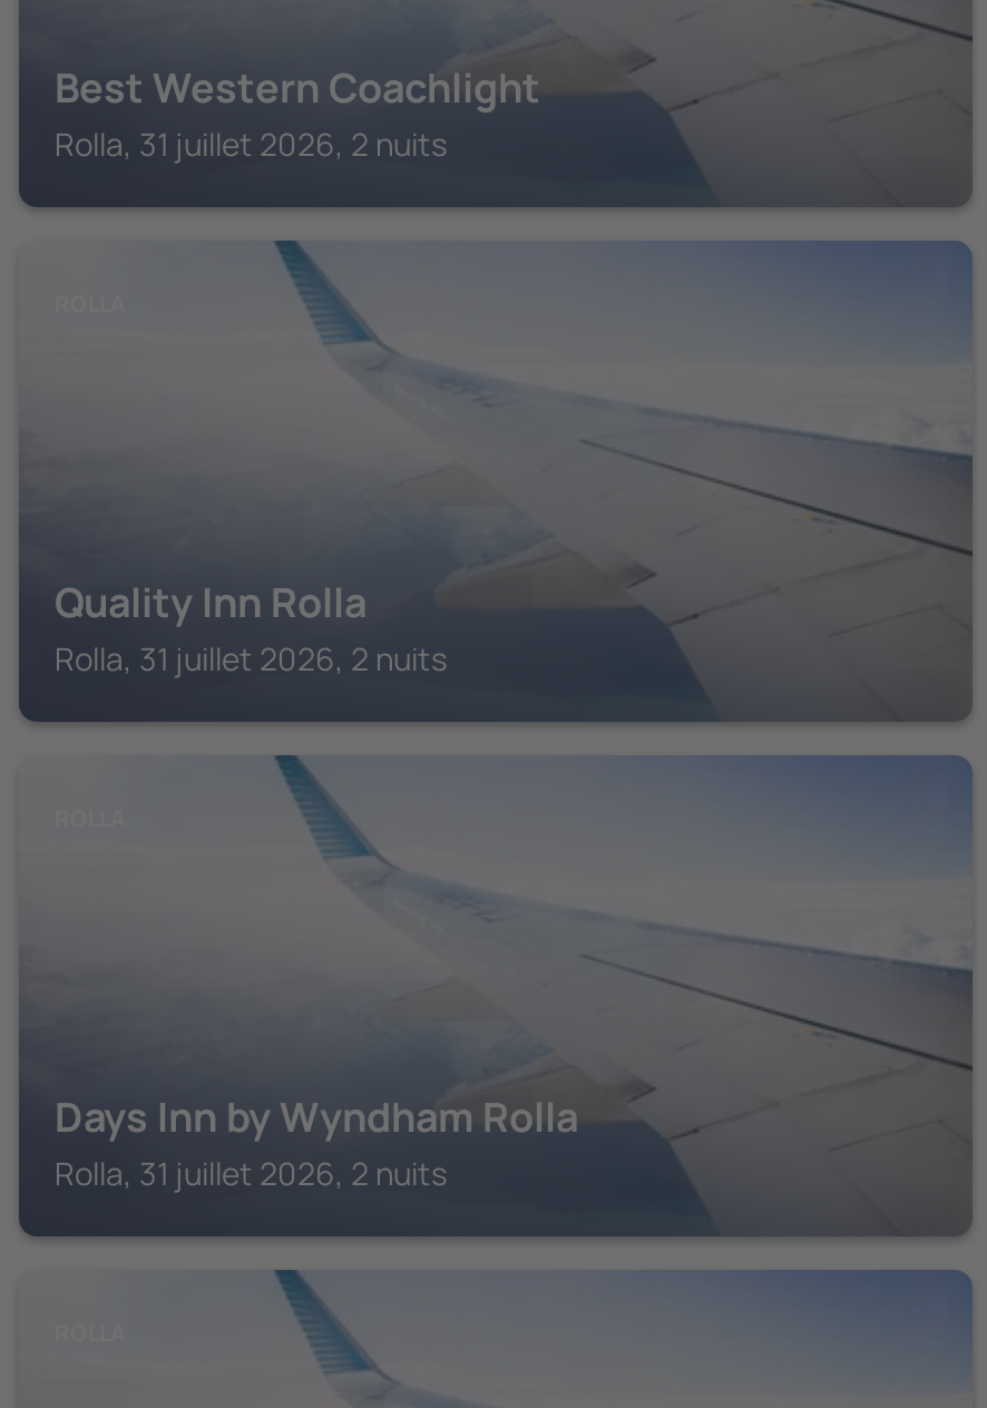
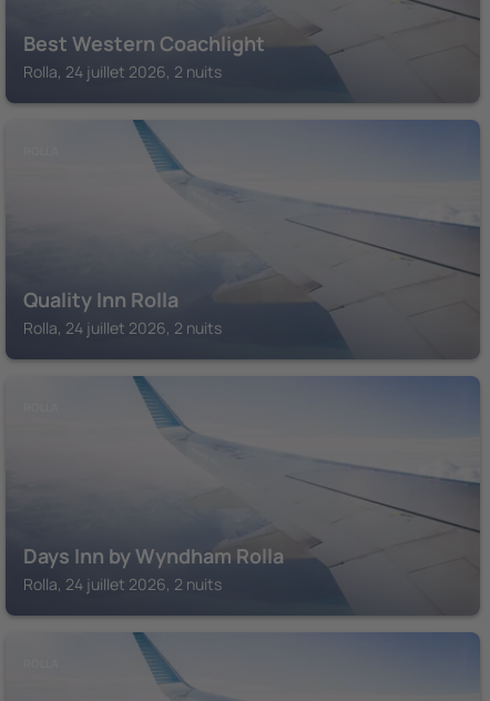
- Rolla, 31 juillet 2026, 2 nuits
+ Rolla, 24 juillet 2026, 2 nuits

- Rolla, 31 juillet 2026, 2 nuits
+ Rolla, 24 juillet 2026, 2 nuits

- Rolla, 31 juillet 2026, 2 nuits
+ Rolla, 24 juillet 2026, 2 nuits
